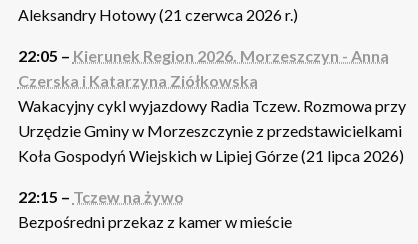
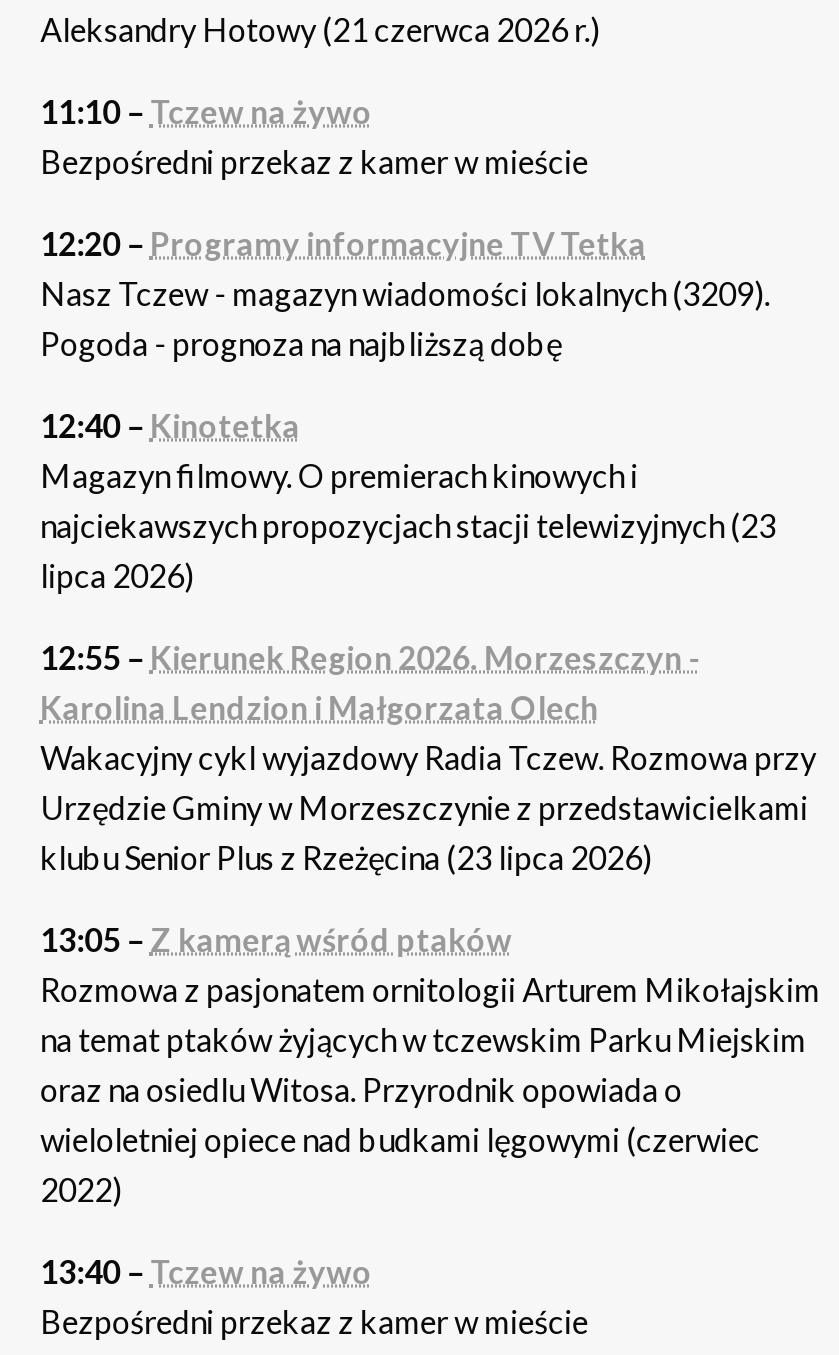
- 22:05 – Kierunek Region 2026. Morzeszczyn - Anna
- Czerska i Katarzyna Ziółkowska
+ 11:10 – Tczew na żywo
+ Bezpośredni przekaz z kamer w mieście
+ 12:20 – Programy informacyjne TV Tetka
+ Nasz Tczew - magazyn wiadomości lokalnych (3209).
+ Pogoda - prognoza na najbliższą dobę
+ 12:40 – Kinotetka
+ Magazyn filmowy. O premierach kinowych i
+ najciekawszych propozycjach stacji telewizyjnych (23
+ lipca 2026)
+ 12:55 – Kierunek Region 2026. Morzeszczyn -
+ Karolina Lendzion i Małgorzata Olech

- Koła Gospodyń Wiejskich w Lipiej Górze (21 lipca 2026)
- 22:15 – Tczew na żywo
+ klubu Senior Plus z Rzeżęcina (23 lipca 2026)
+ 13:05 – Z kamerą wśród ptaków
+ Rozmowa z pasjonatem ornitologii Arturem Mikołajskim
+ na temat ptaków żyjących w tczewskim Parku Miejskim
+ oraz na osiedlu Witosa. Przyrodnik opowiada o
+ wieloletniej opiece nad budkami lęgowymi (czerwiec
+ 2022)
+ 13:40 – Tczew na żywo
